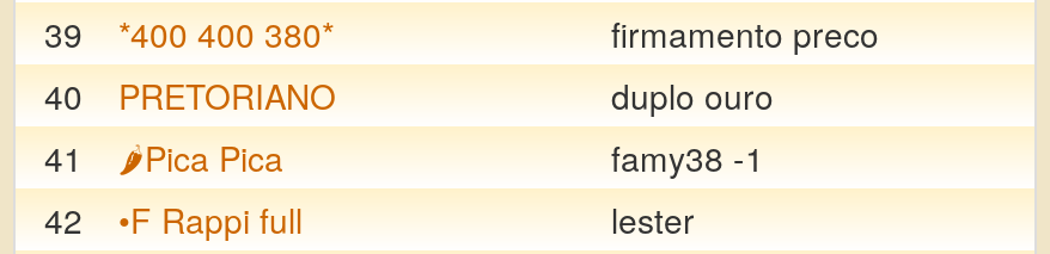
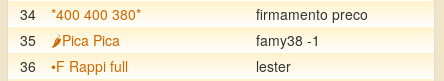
- 39 *400 400 380*
+ 34 *400 400 380*

- 40
- PRETORIANO
- duplo ouro
- 41
+ 35

- 42 •F Rappi full
+ 36 •F Rappi full
